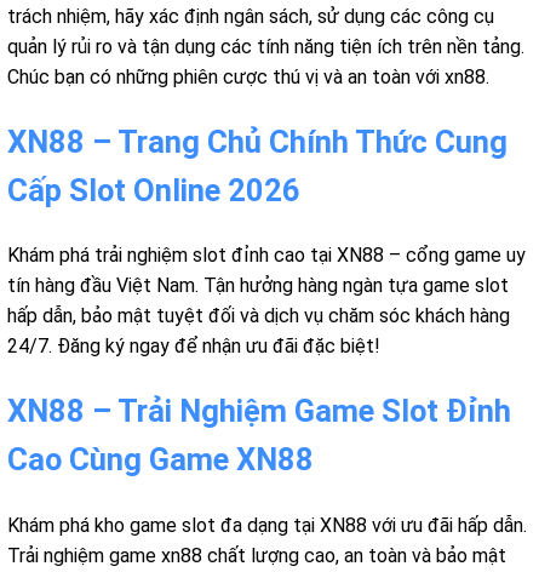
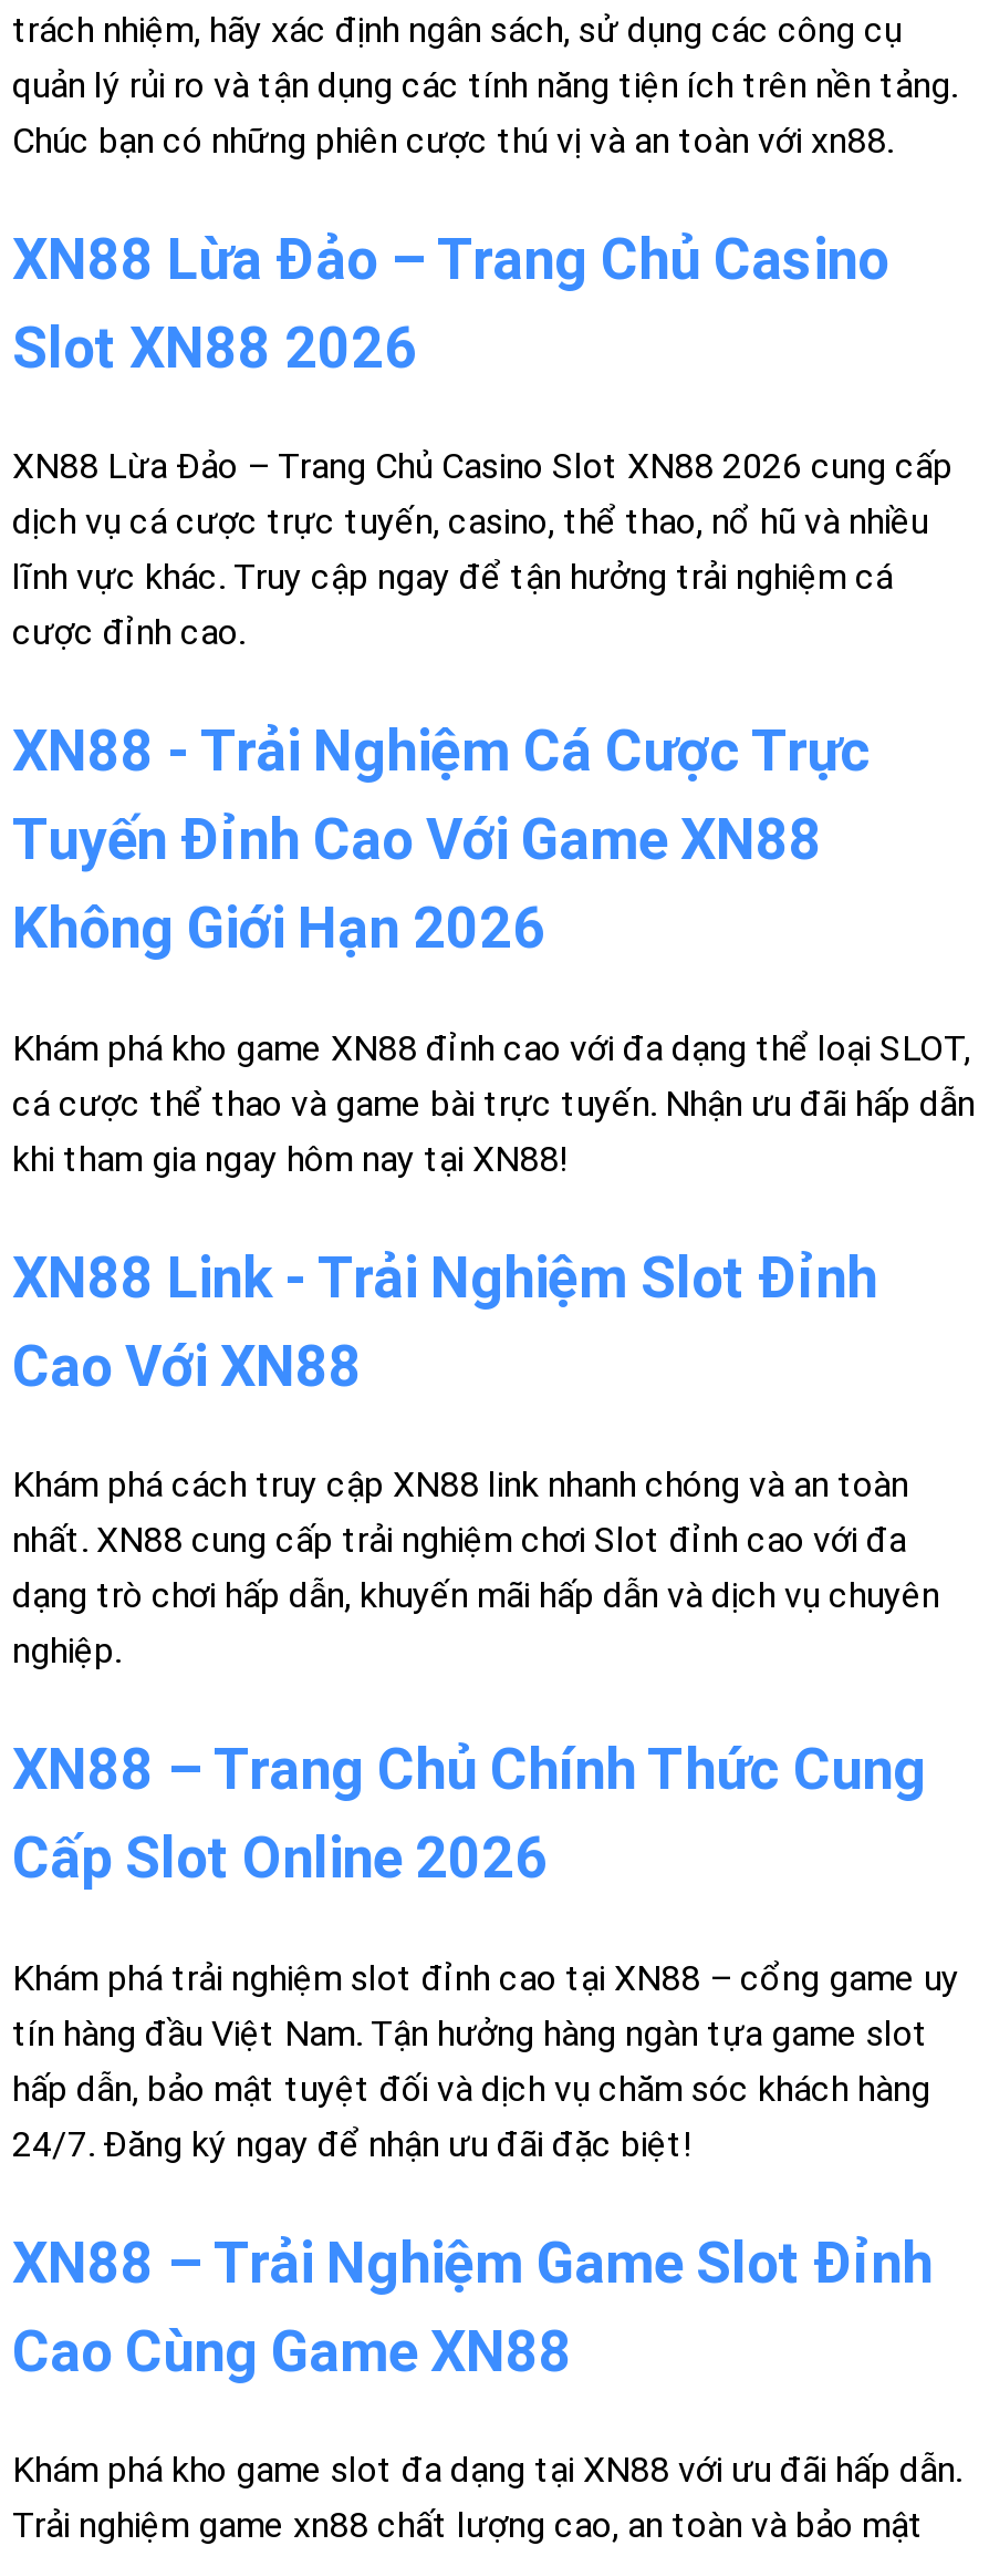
+ XN88 Lừa Đảo – Trang Chủ Casino
+ Slot XN88 2026
+ XN88 Lừa Đảo – Trang Chủ Casino Slot XN88 2026 cung cấp
+ dịch vụ cá cược trực tuyến, casino, thể thao, nổ hũ và nhiều
+ lĩnh vực khác. Truy cập ngay để tận hưởng trải nghiệm cá
+ cược đỉnh cao.
+ XN88 - Trải Nghiệm Cá Cược Trực
+ Tuyến Đỉnh Cao Với Game XN88
+ Không Giới Hạn 2026
+ Khám phá kho game XN88 đỉnh cao với đa dạng thể loại SLOT,
+ cá cược thể thao và game bài trực tuyến. Nhận ưu đãi hấp dẫn
+ khi tham gia ngay hôm nay tại XN88!
+ XN88 Link - Trải Nghiệm Slot Đỉnh
+ Cao Với XN88
+ Khám phá cách truy cập XN88 link nhanh chóng và an toàn
+ nhất. XN88 cung cấp trải nghiệm chơi Slot đỉnh cao với đa
+ dạng trò chơi hấp dẫn, khuyến mãi hấp dẫn và dịch vụ chuyên
+ nghiệp.
